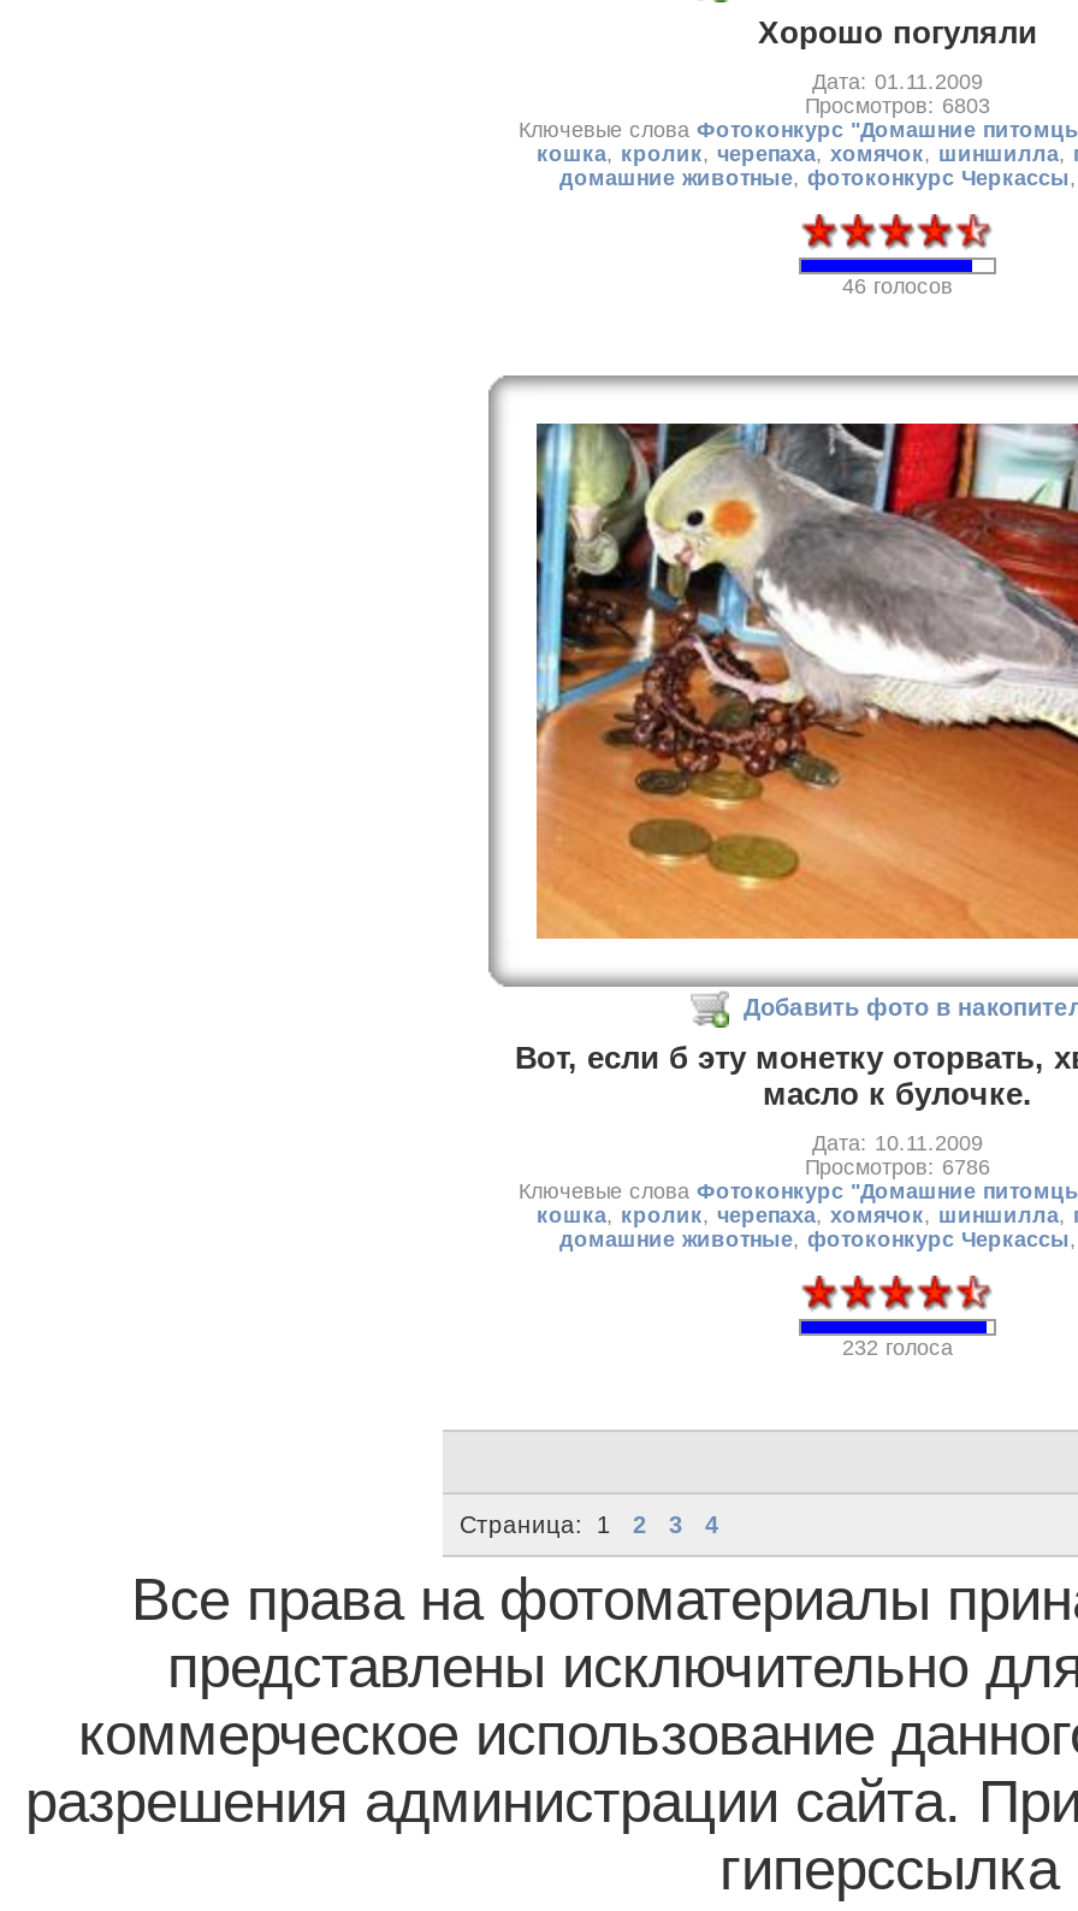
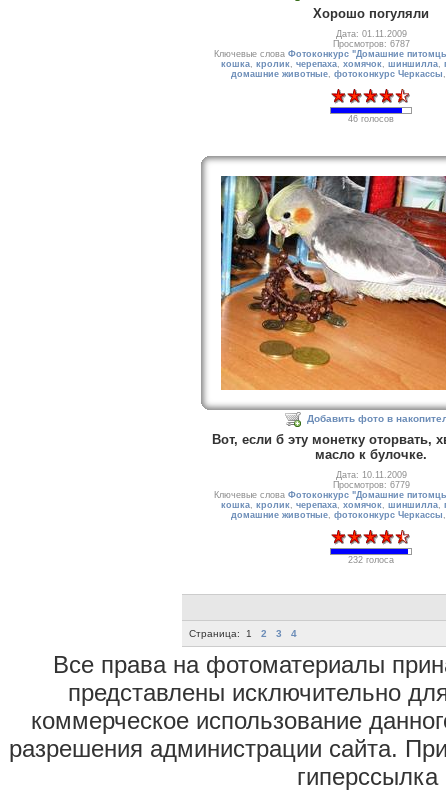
- Просмотров: 6803
+ Просмотров: 6787

- Просмотров: 6786
+ Просмотров: 6779
